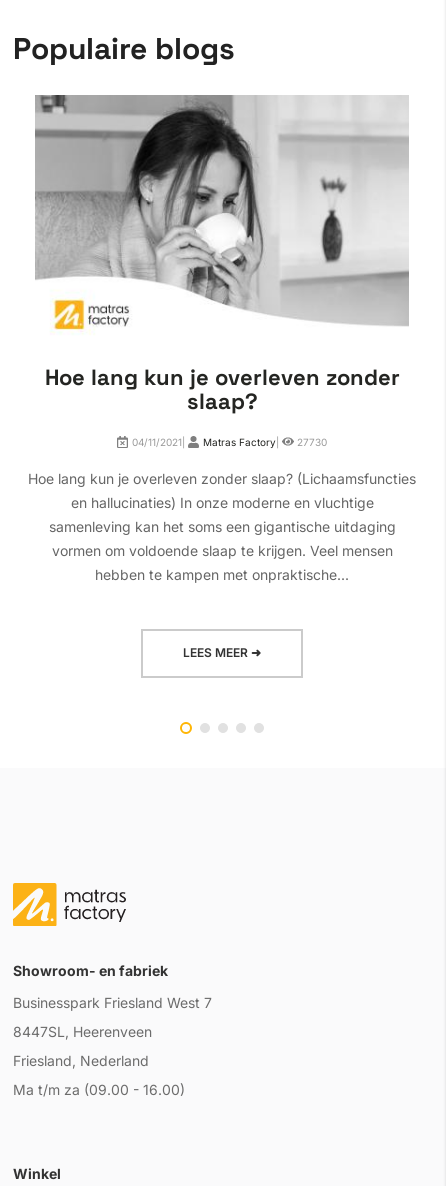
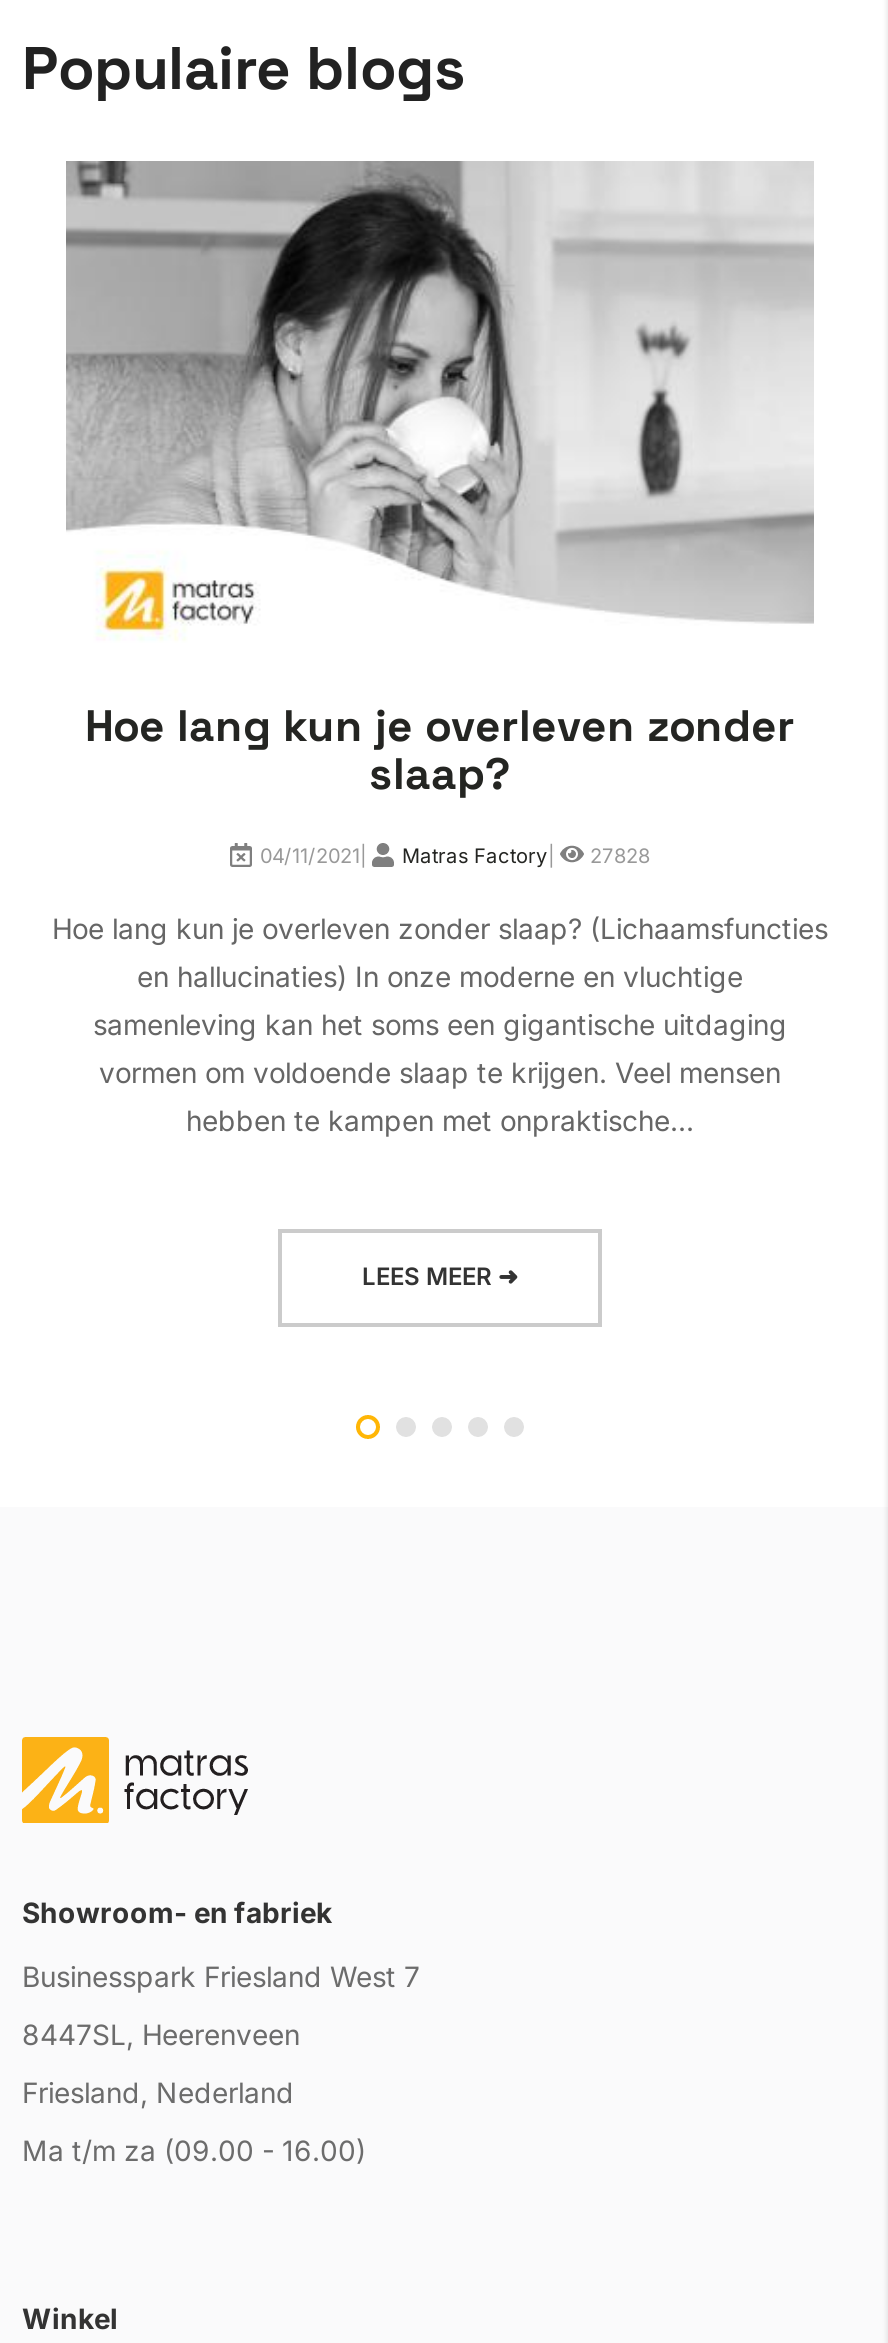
- 27730
+ 27828
